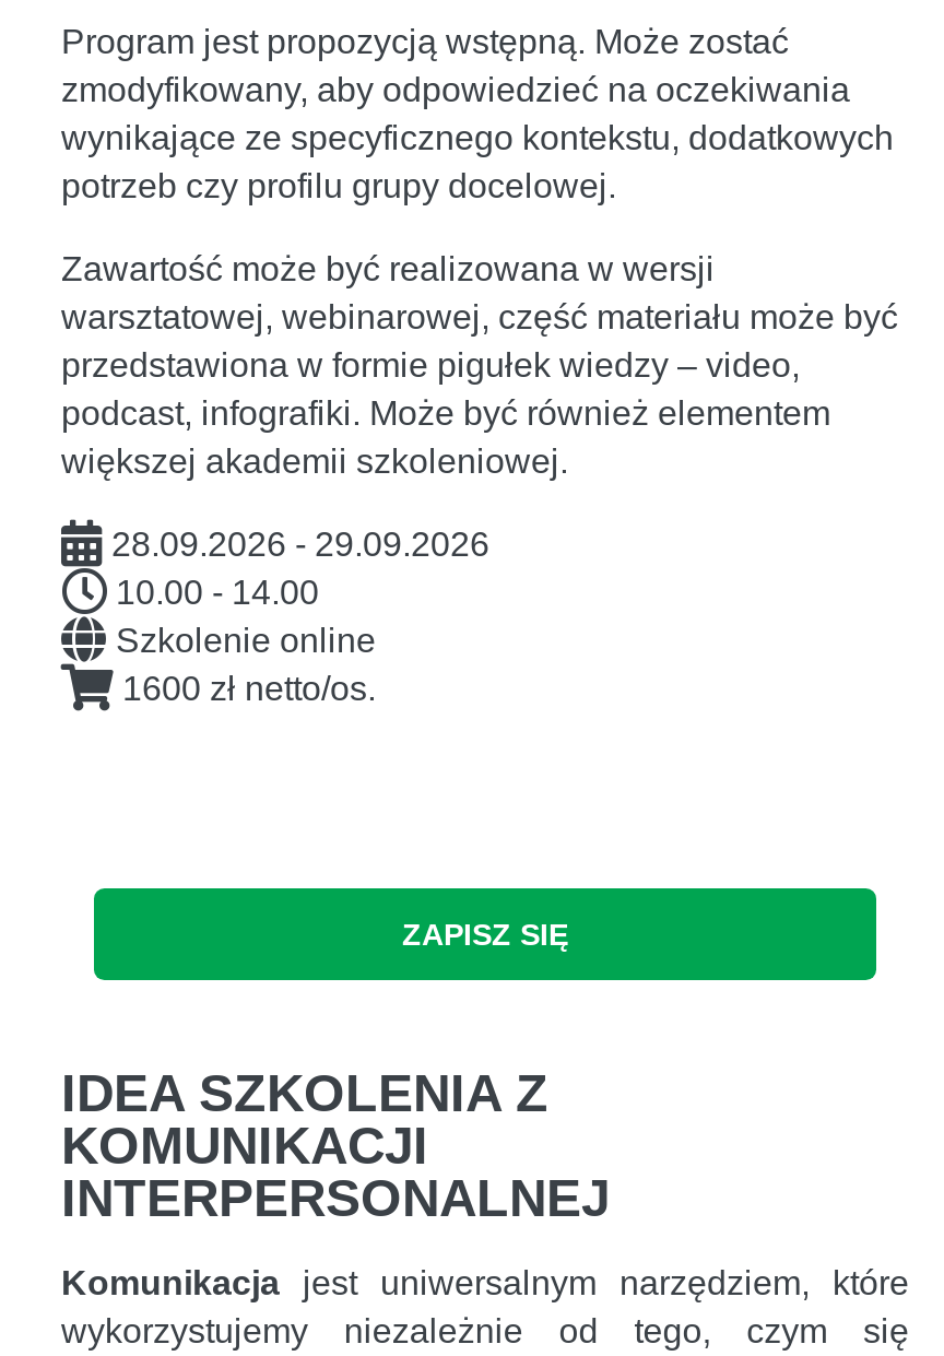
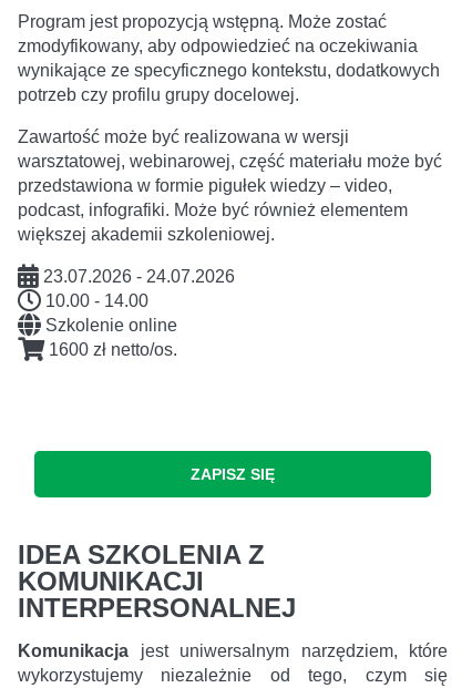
- 28.09.2026 - 29.09.2026
+ 23.07.2026 - 24.07.2026
